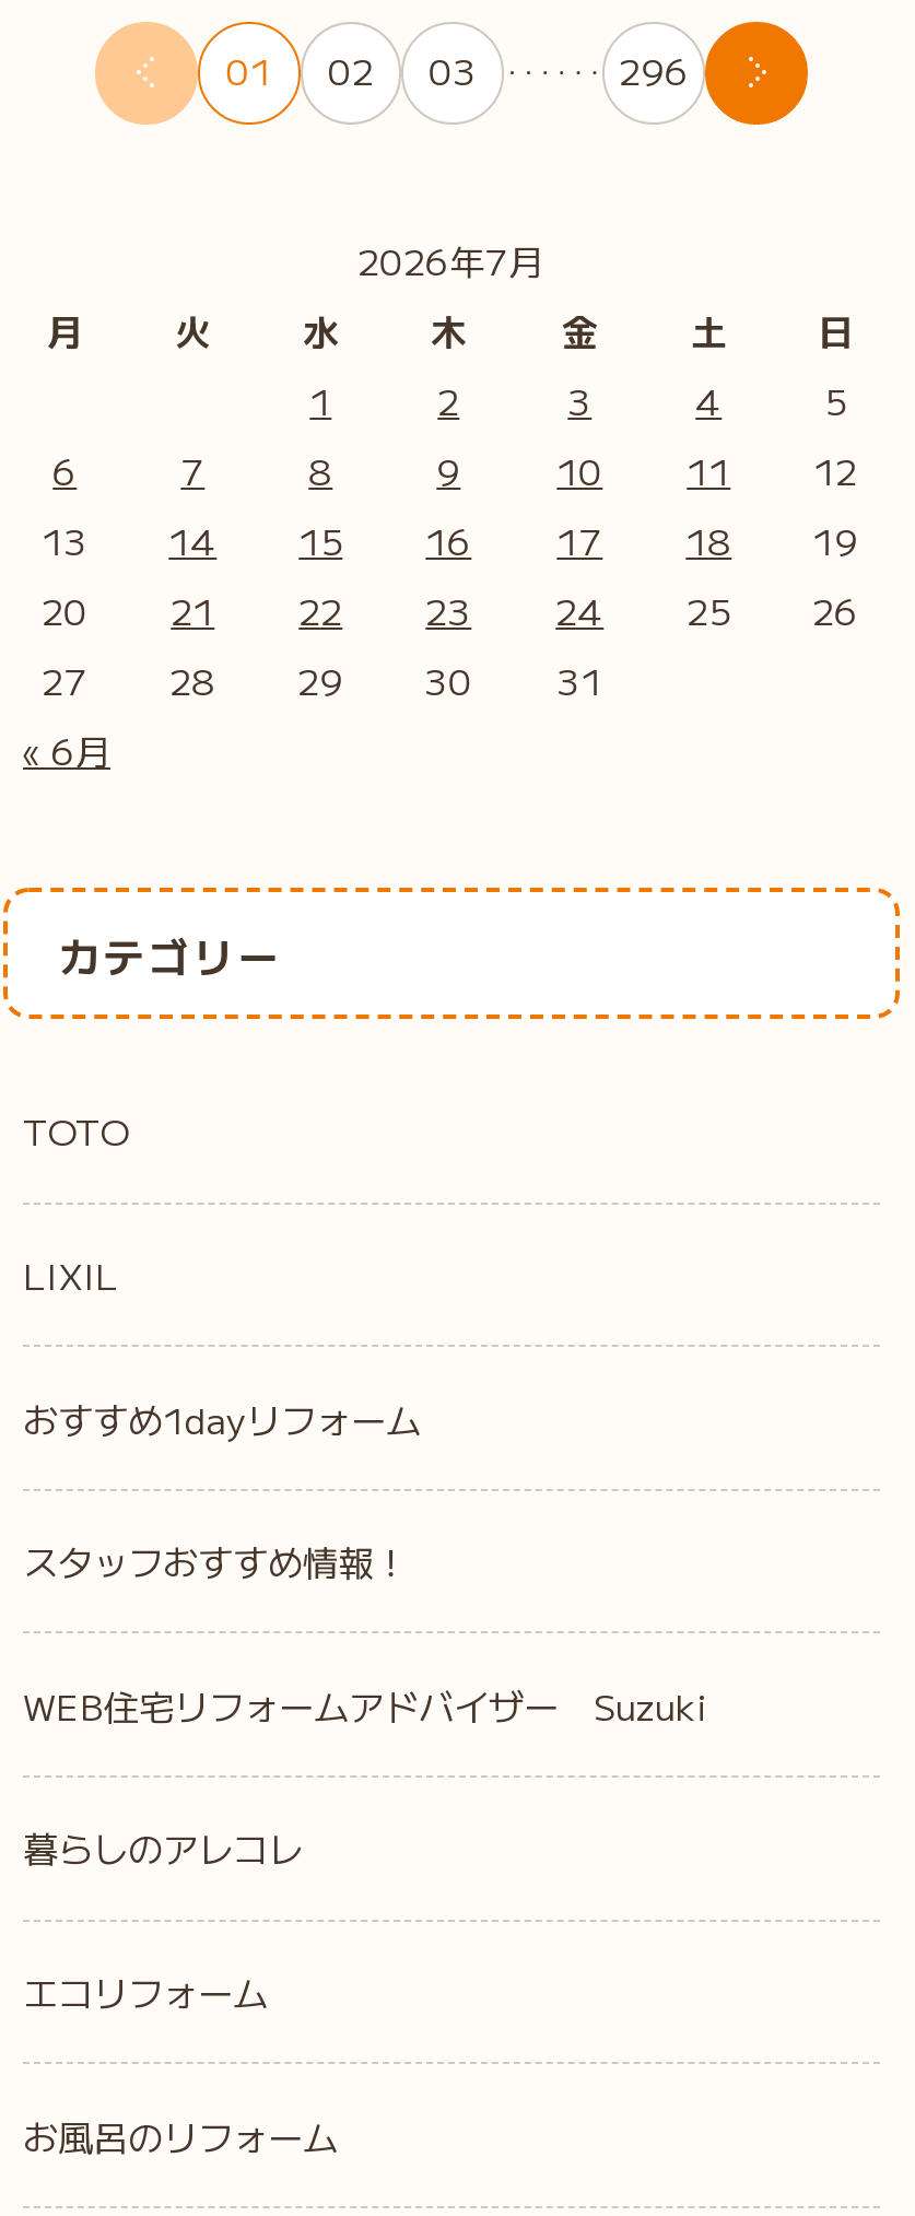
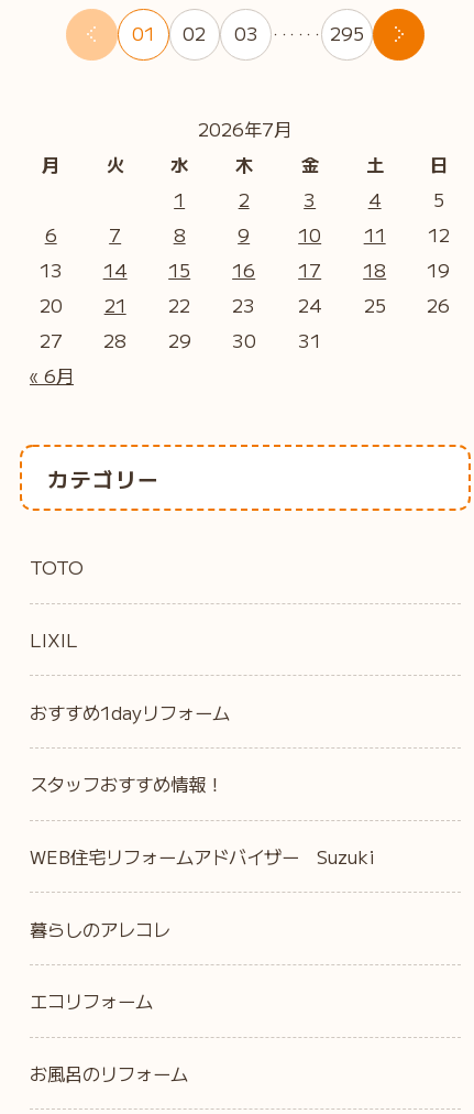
- 296
+ 295
